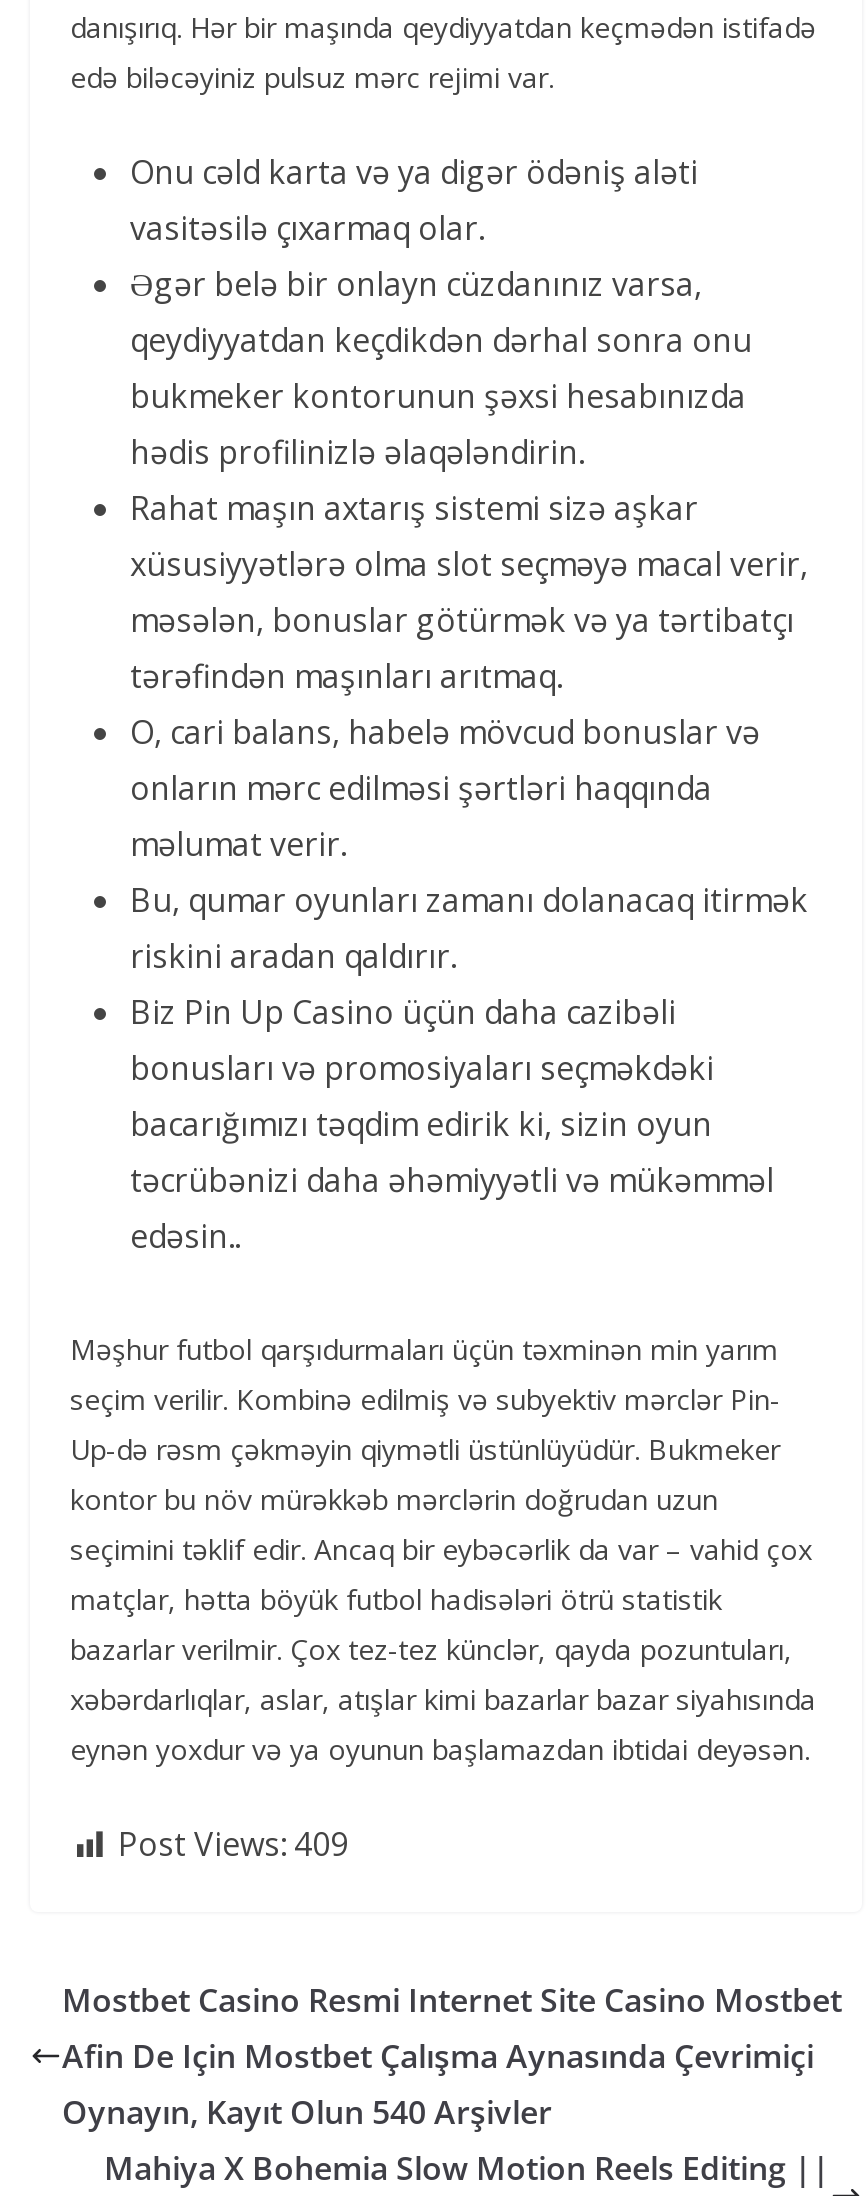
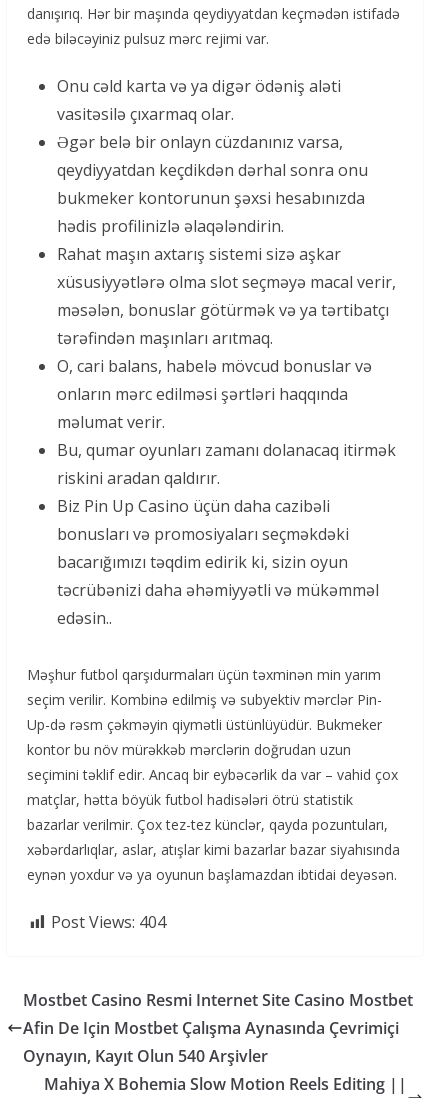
- Post Views: 409
+ Post Views: 404
